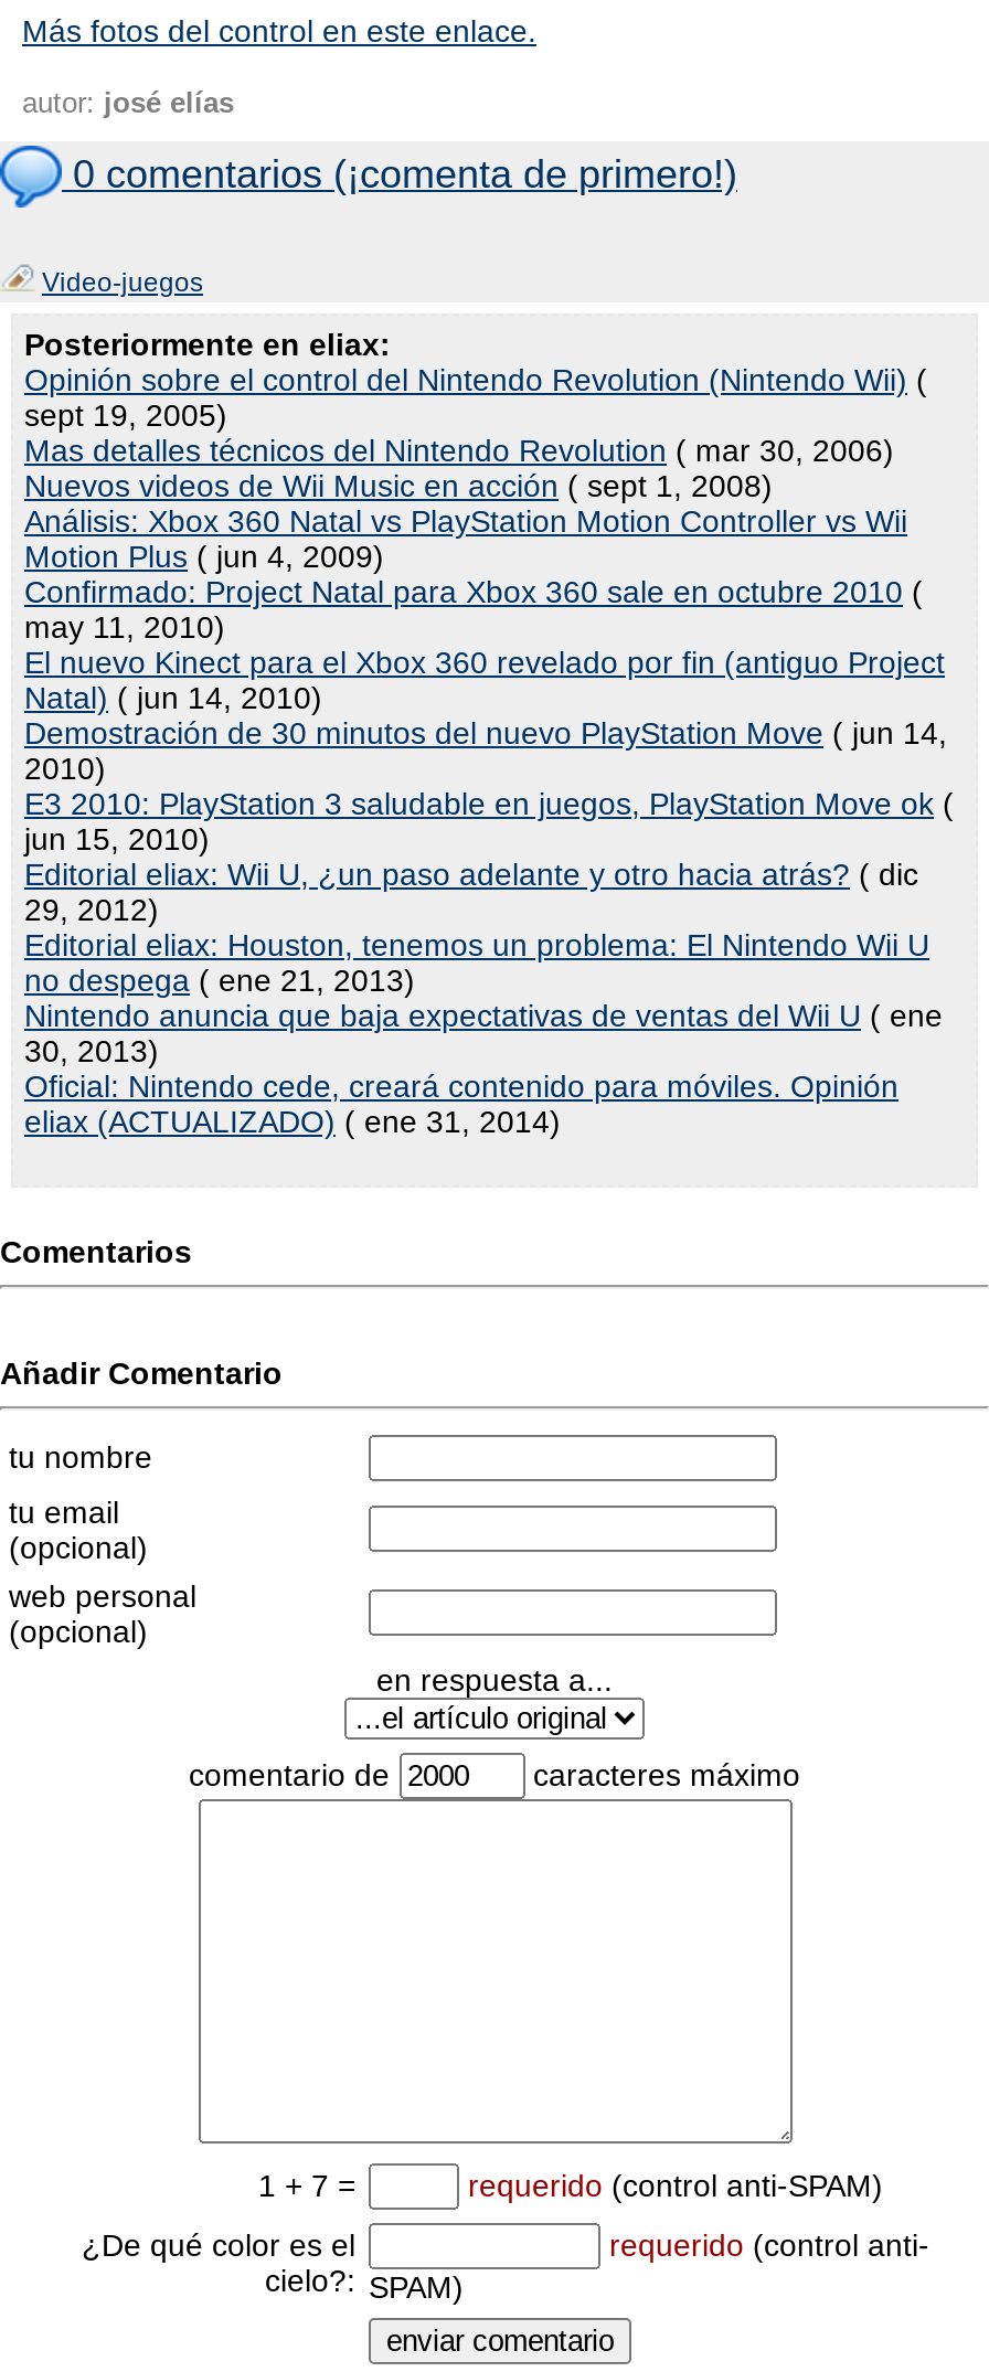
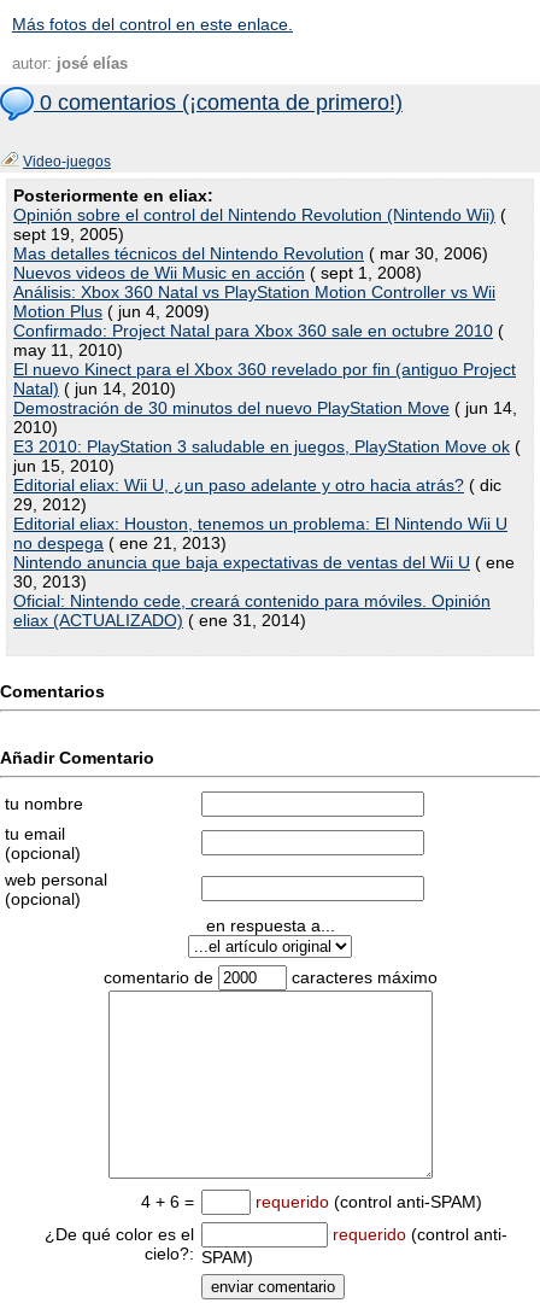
- 1 + 7 =
+ 4 + 6 =
